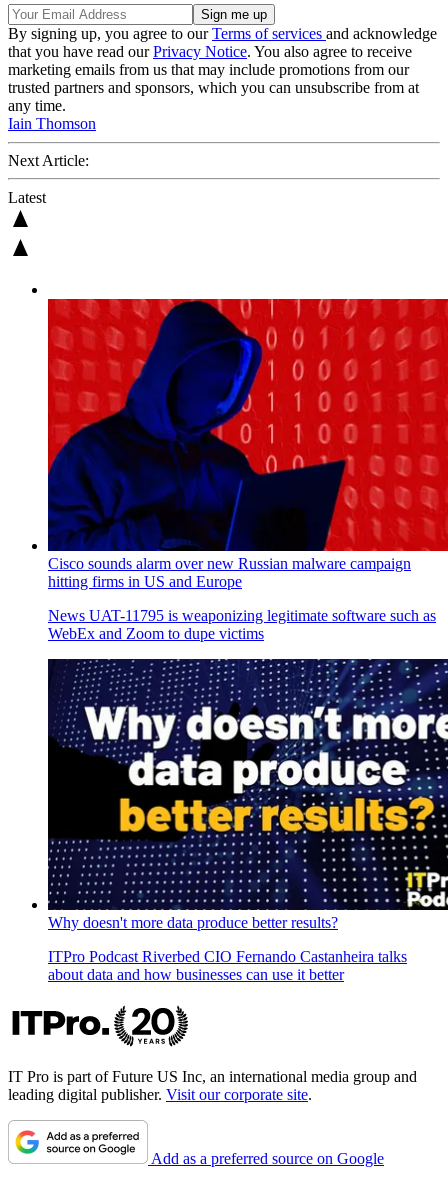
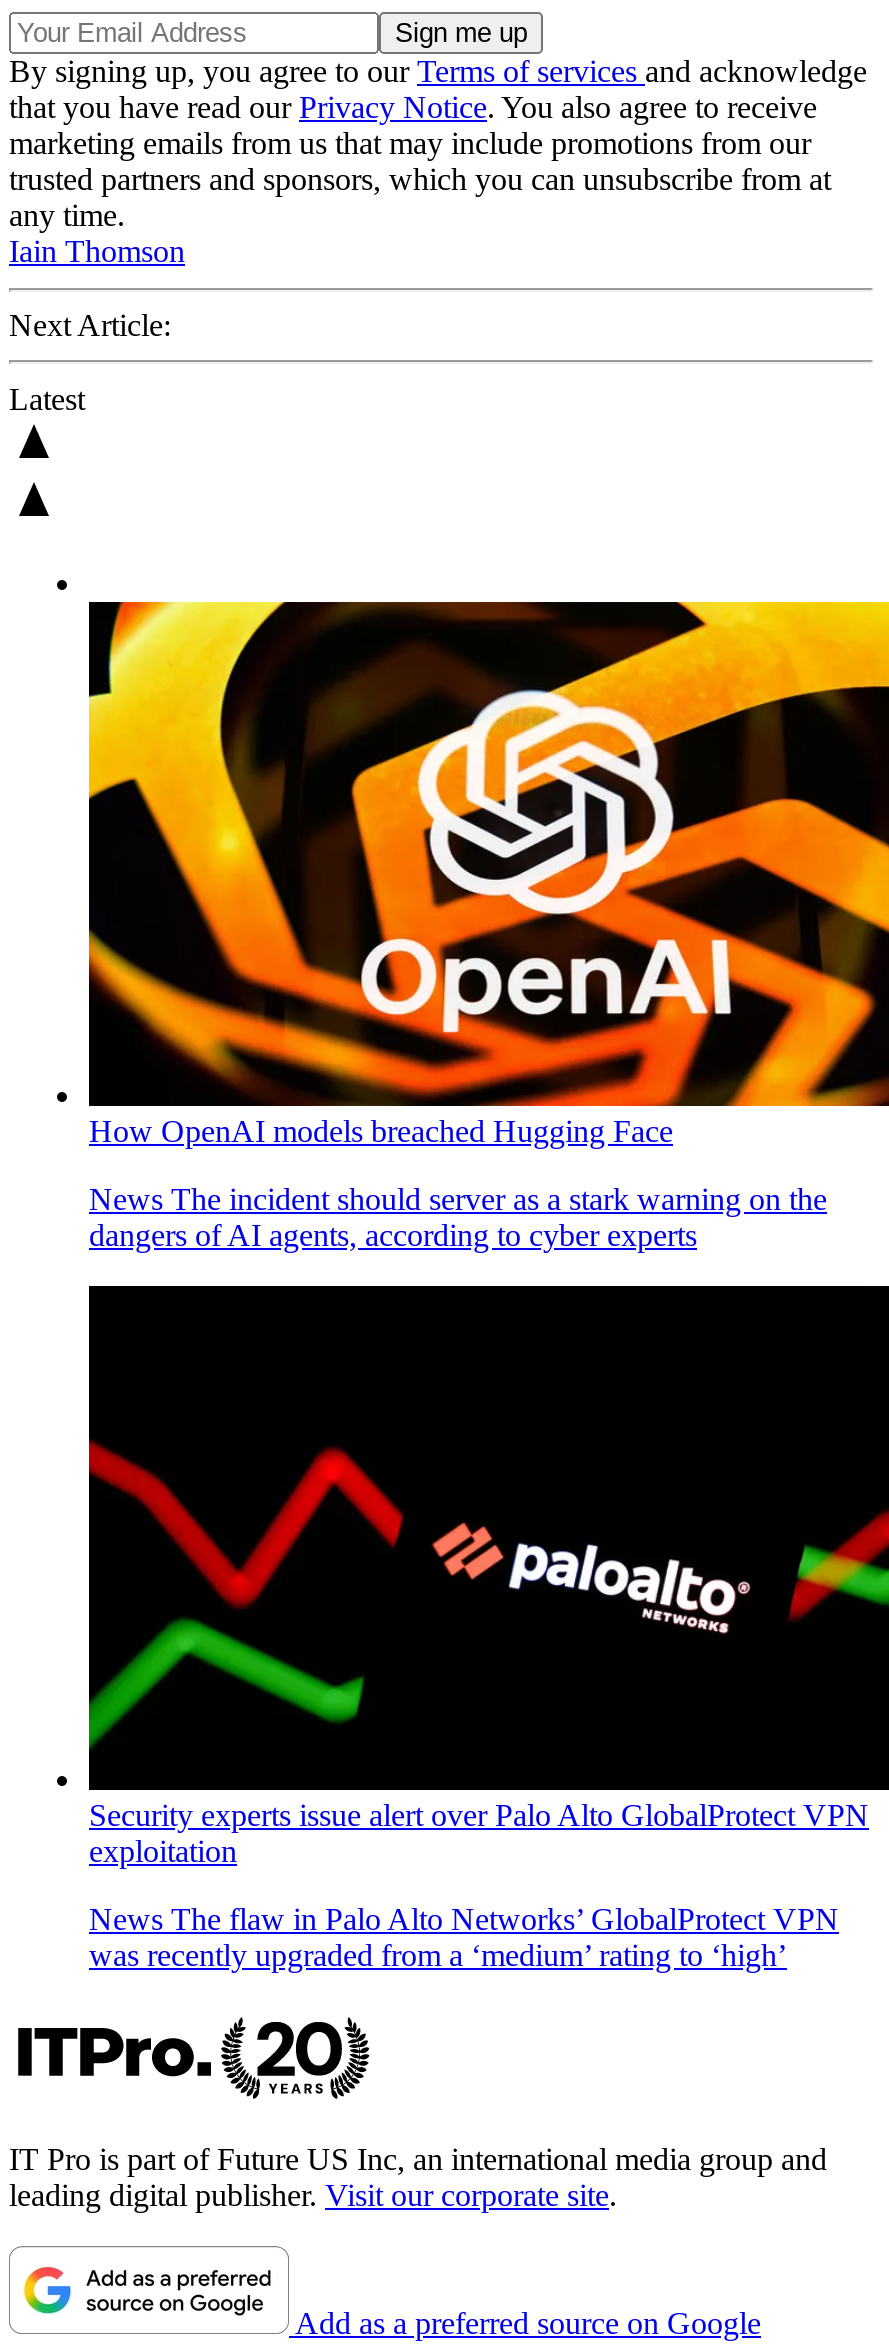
- [image]
- Cisco sounds alarm over new Russian malware campaign
- hitting firms in US and Europe
+ [image]
+ How OpenAI models breached Hugging Face

- News UAT-11795 is weaponizing legitimate software such as
- WebEx and Zoom to dupe victims
+ News The incident should server as a stark warning on the
+ dangers of AI agents, according to cyber experts

- [image]
- Why doesn't more data produce better results?
+ [image]
+ Security experts issue alert over Palo Alto GlobalProtect VPN
+ exploitation

- ITPro Podcast Riverbed CIO Fernando Castanheira talks
- about data and how businesses can use it better
+ News The flaw in Palo Alto Networks’ GlobalProtect VPN
+ was recently upgraded from a ‘medium’ rating to ‘high’
